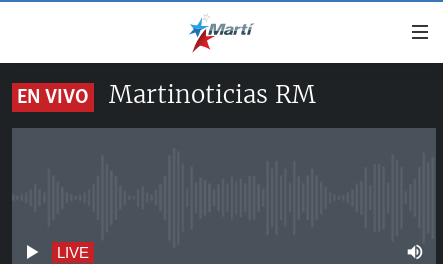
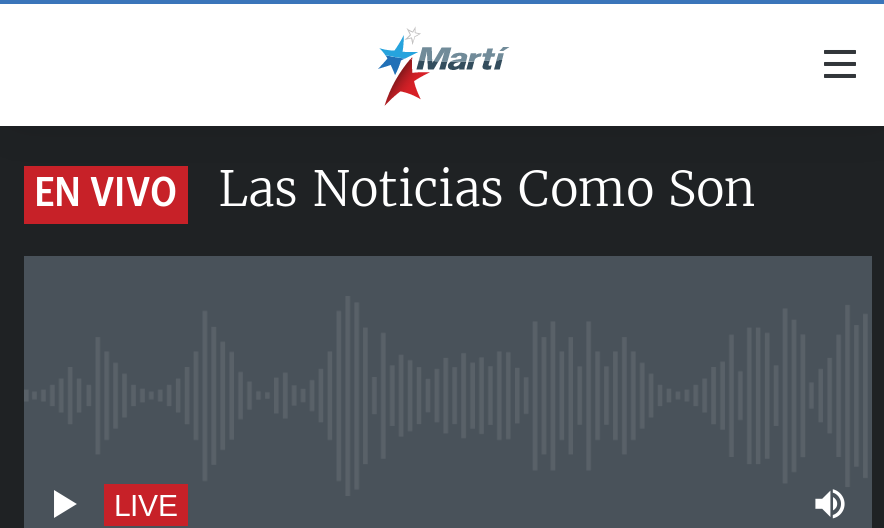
- Martinoticias RM
+ Las Noticias Como Son
